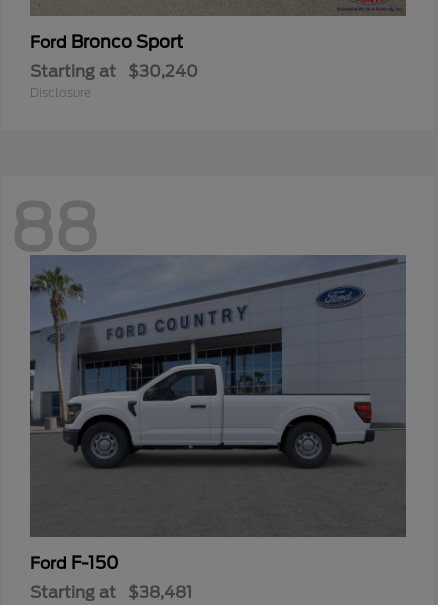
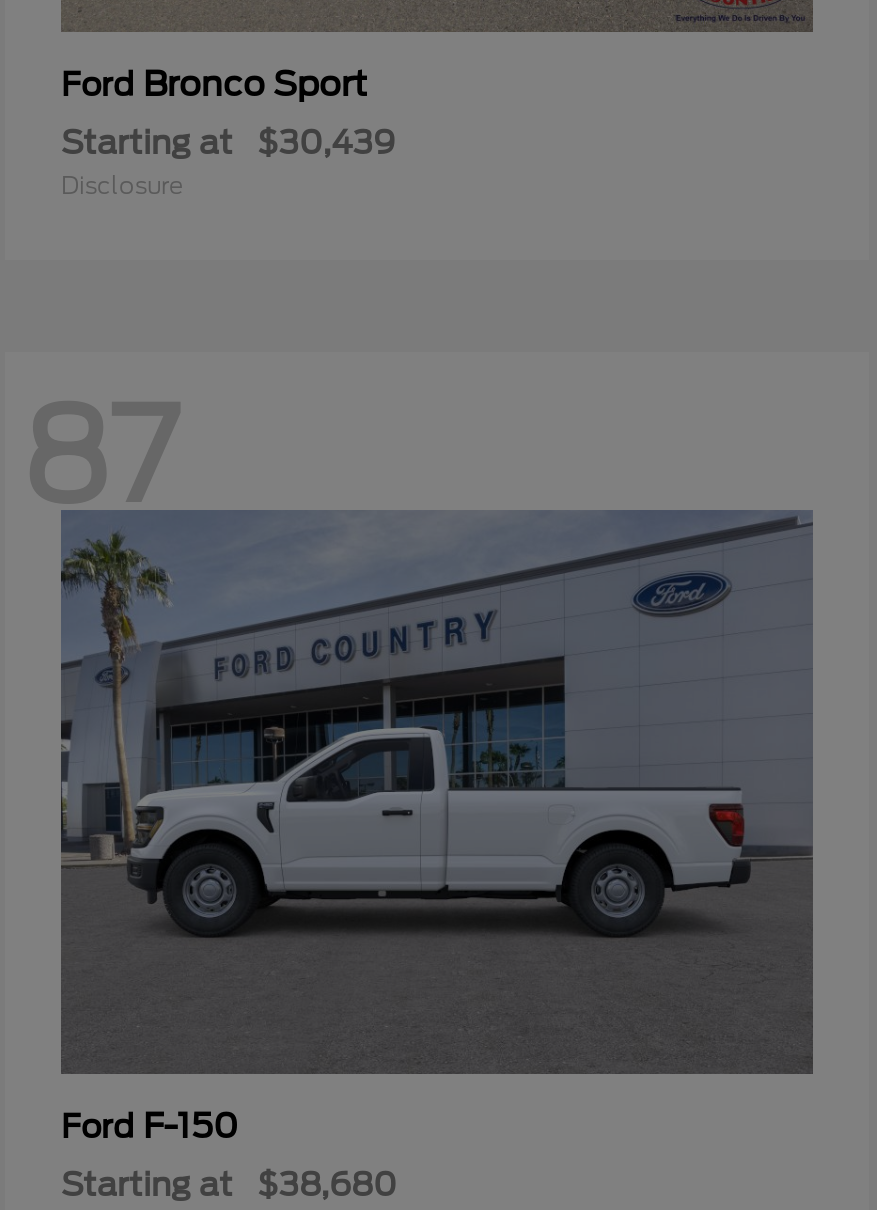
- Starting at $30,240
+ Starting at $30,439

- 88
+ 87

- Starting at $38,481
+ Starting at $38,680
